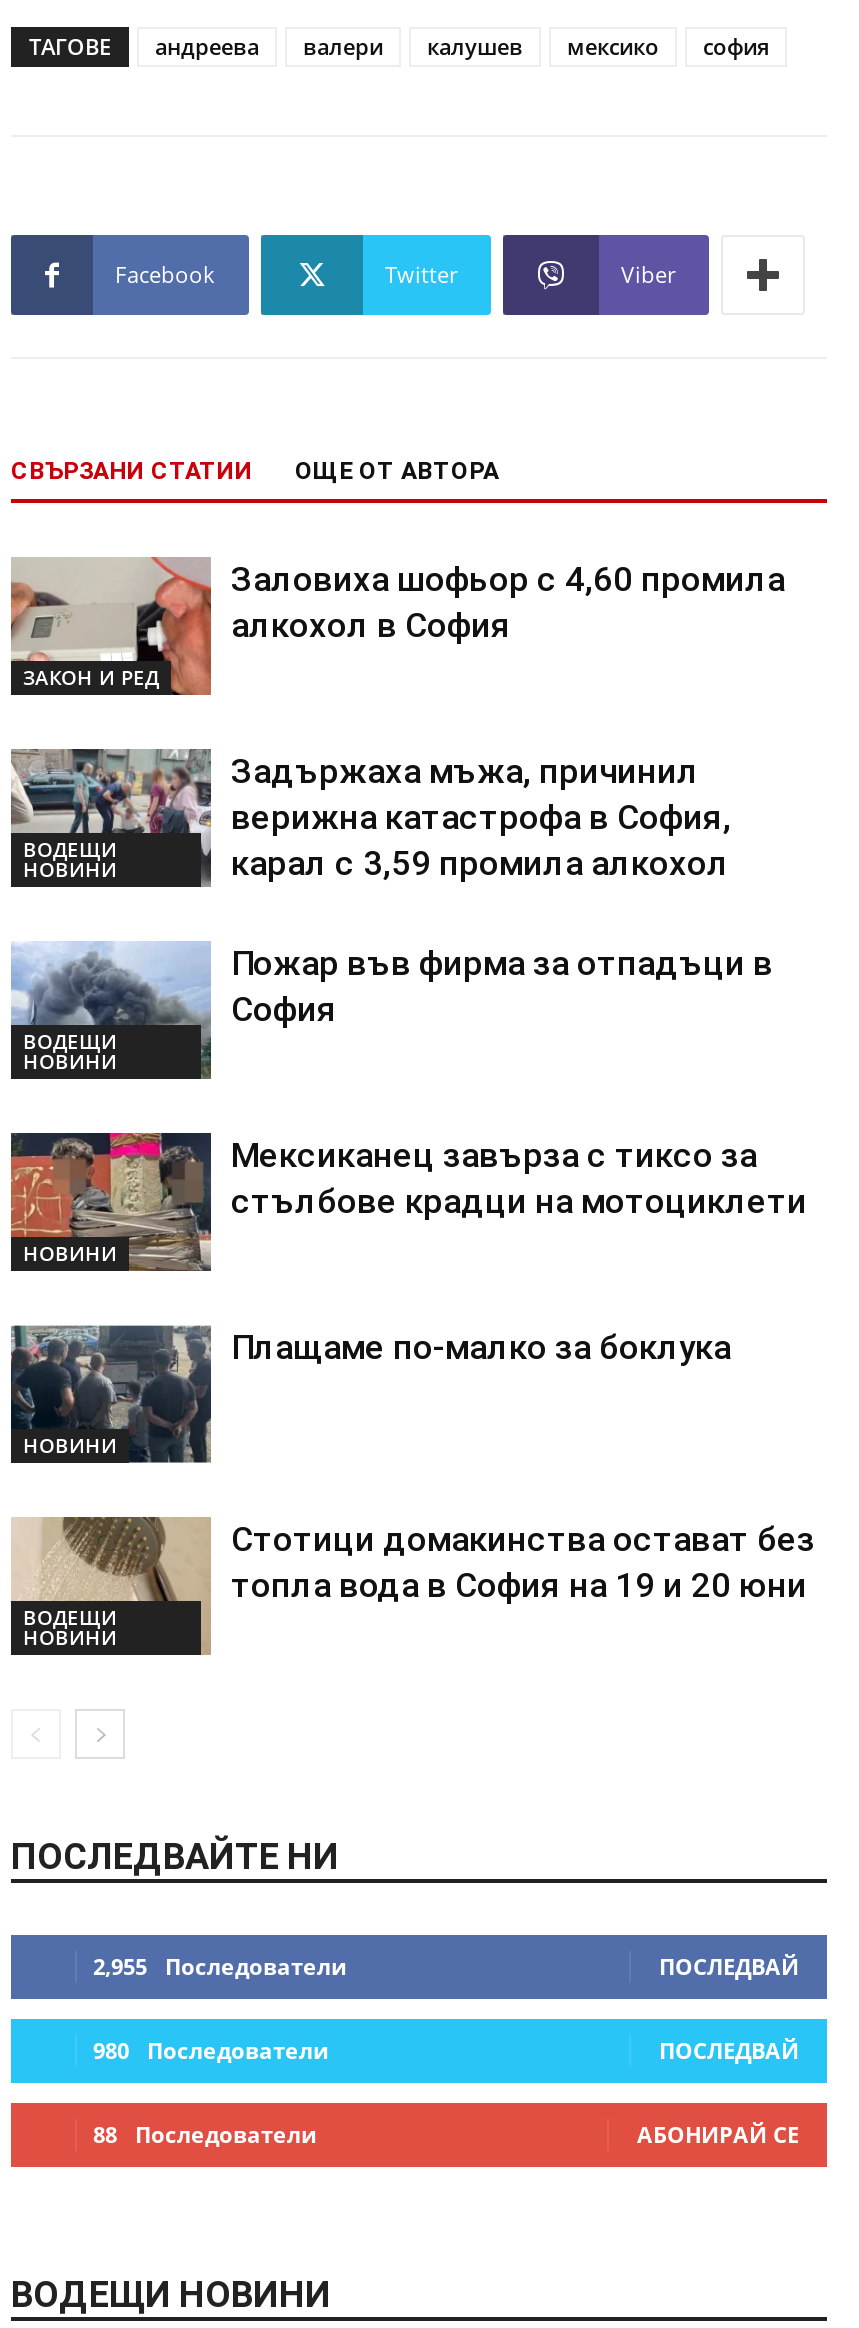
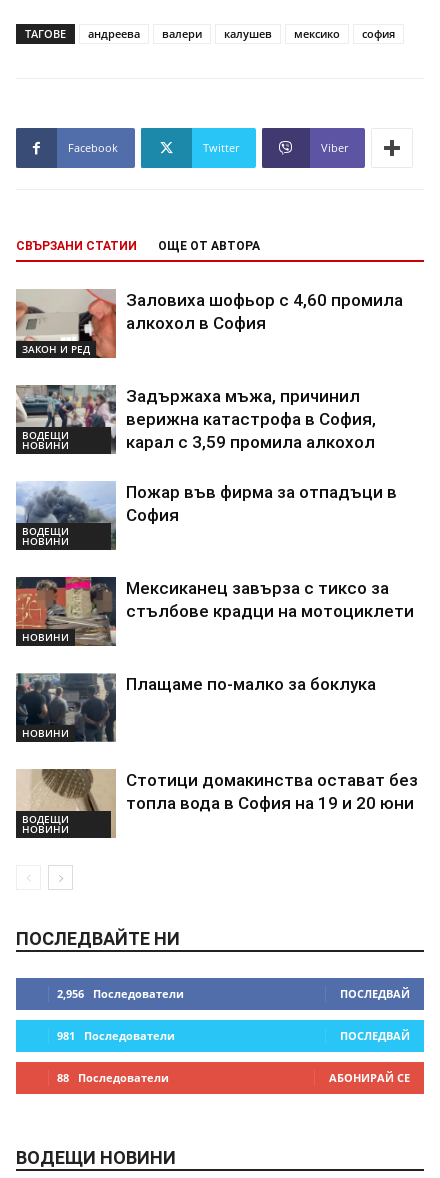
- 2,955 Последователи
+ 2,956 Последователи

- 980 Последователи
+ 981 Последователи
